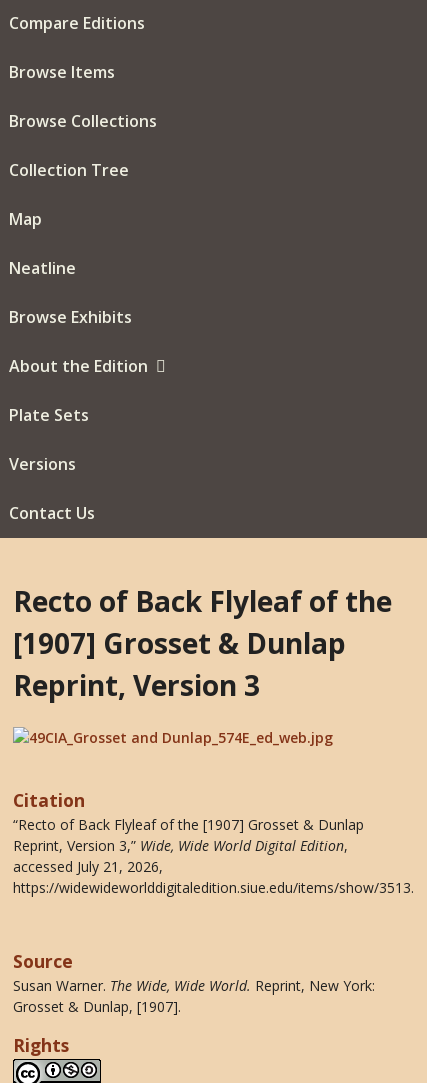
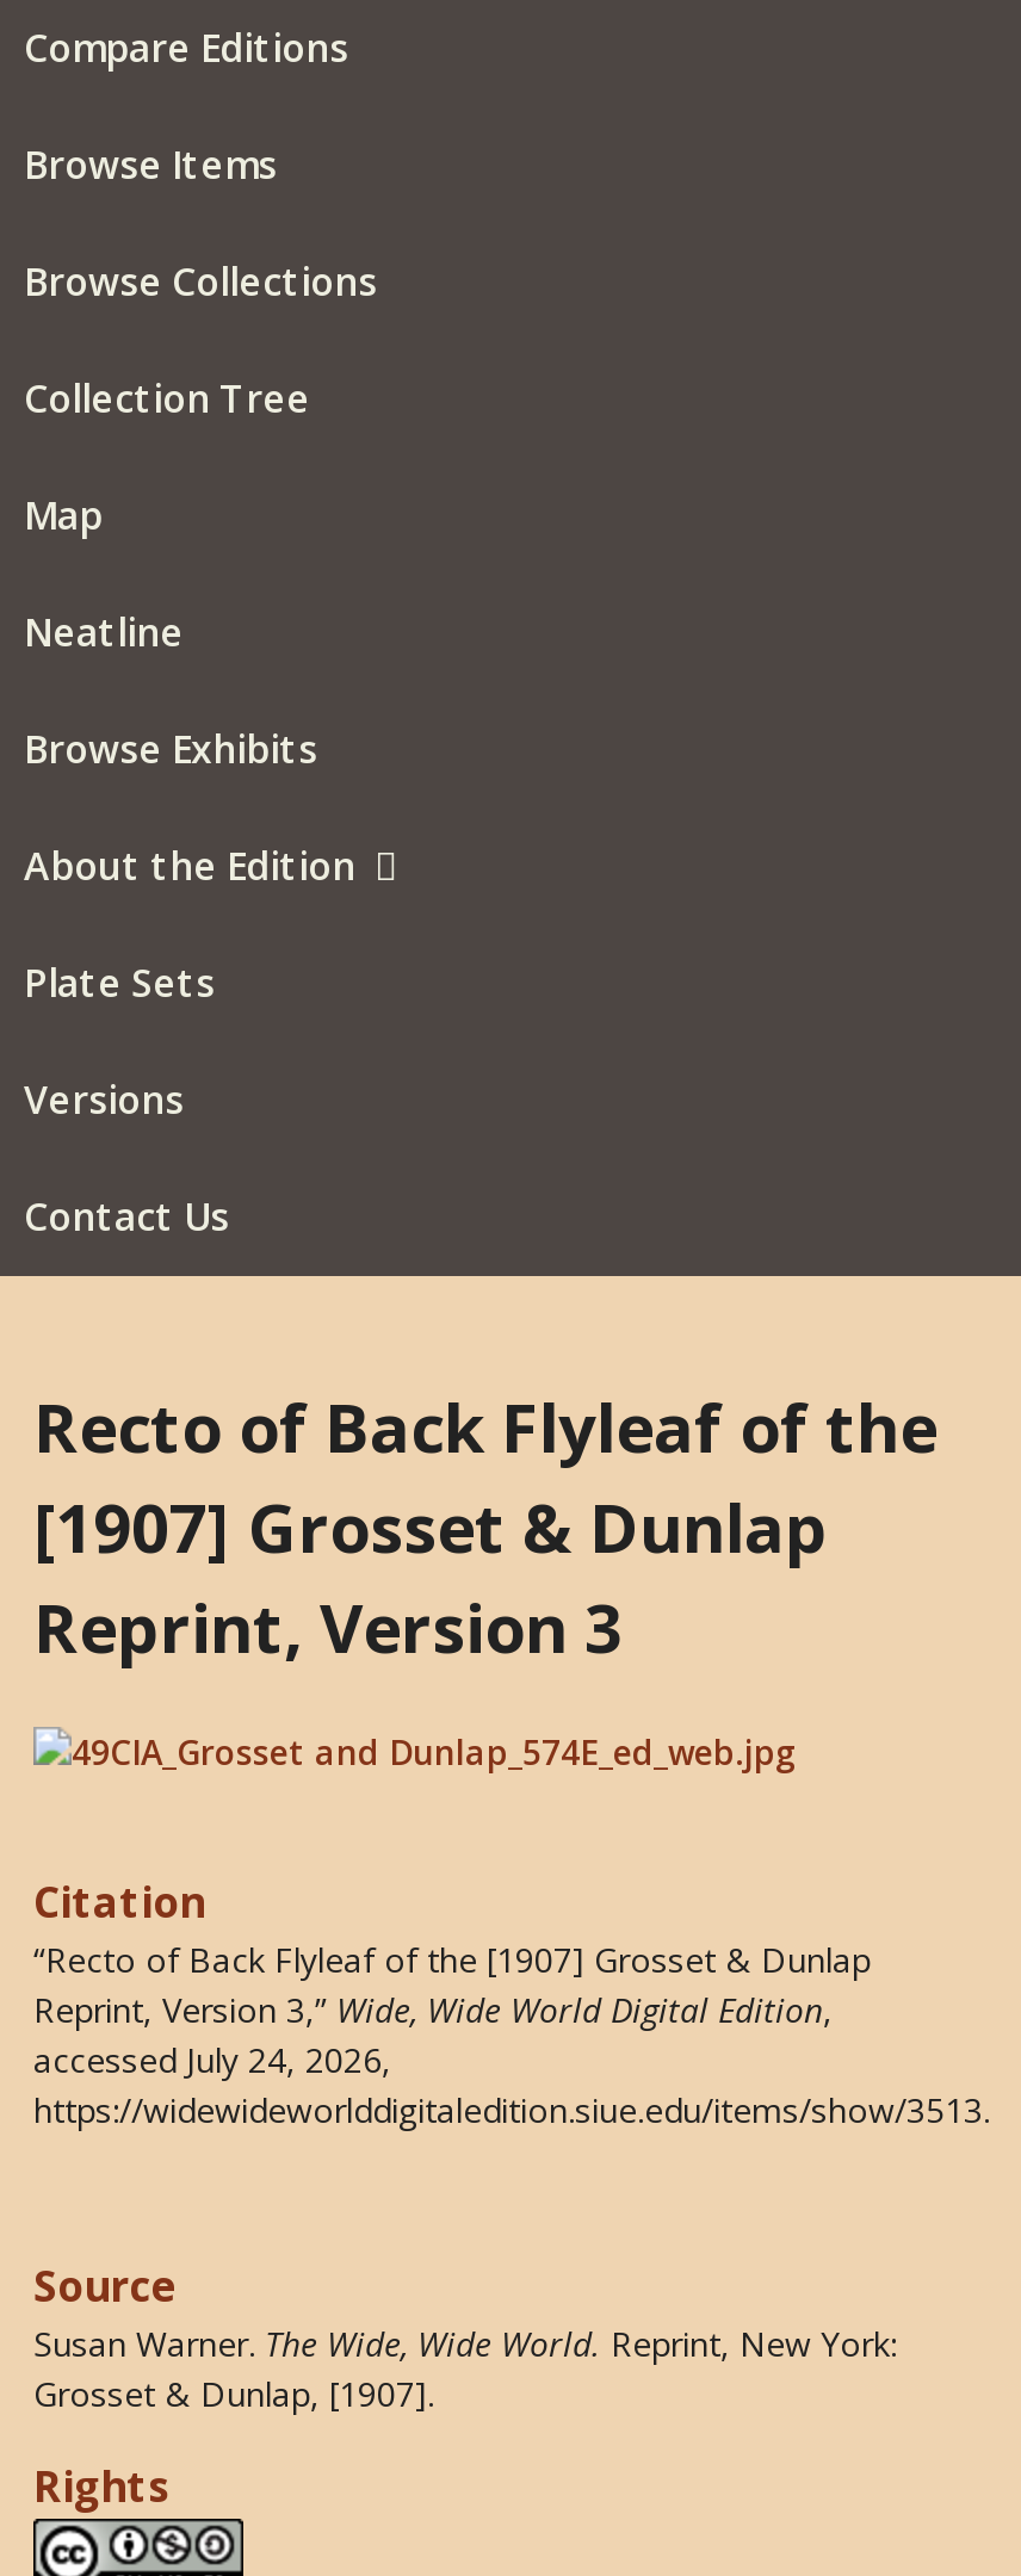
- accessed July 21, 2026,
+ accessed July 24, 2026,
